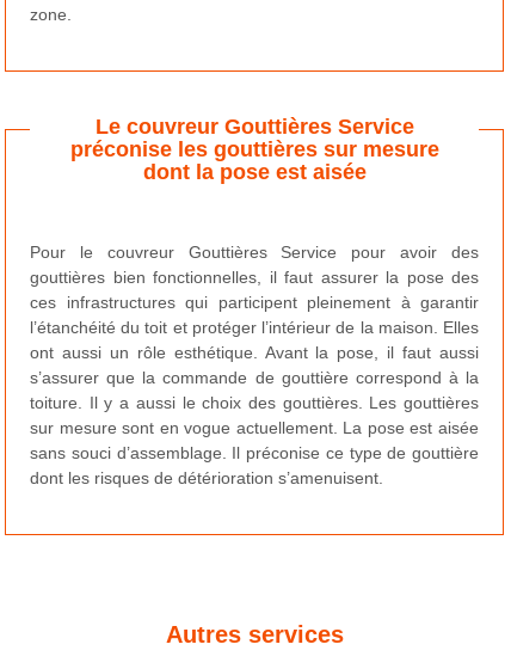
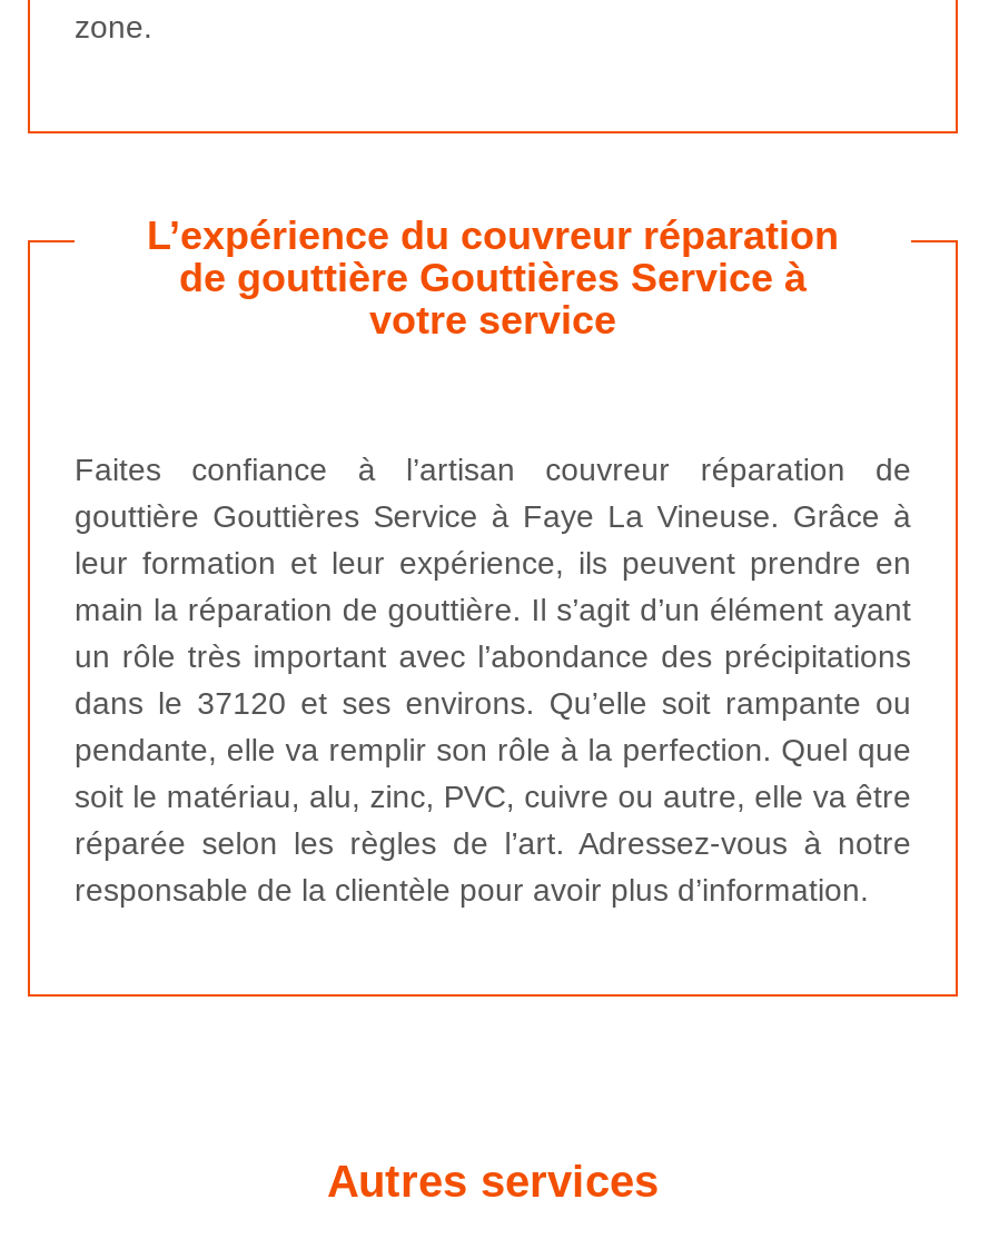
- Le couvreur Gouttières Service
- préconise les gouttières sur mesure
- dont la pose est aisée
+ L’expérience du couvreur réparation
+ de gouttière Gouttières Service à
+ votre service

- Pour le couvreur Gouttières Service pour avoir des
- gouttières bien fonctionnelles, il faut assurer la pose des
- ces infrastructures qui participent pleinement à garantir
- l’étanchéité du toit et protéger l’intérieur de la maison. Elles
- ont aussi un rôle esthétique. Avant la pose, il faut aussi
- s’assurer que la commande de gouttière correspond à la
- toiture. Il y a aussi le choix des gouttières. Les gouttières
- sur mesure sont en vogue actuellement. La pose est aisée
- sans souci d’assemblage. Il préconise ce type de gouttière
- dont les risques de détérioration s’amenuisent.
+ Faites confiance à l’artisan couvreur réparation de
+ gouttière Gouttières Service à Faye La Vineuse. Grâce à
+ leur formation et leur expérience, ils peuvent prendre en
+ main la réparation de gouttière. Il s’agit d’un élément ayant
+ un rôle très important avec l’abondance des précipitations
+ dans le 37120 et ses environs. Qu’elle soit rampante ou
+ pendante, elle va remplir son rôle à la perfection. Quel que
+ soit le matériau, alu, zinc, PVC, cuivre ou autre, elle va être
+ réparée selon les règles de l’art. Adressez-vous à notre
+ responsable de la clientèle pour avoir plus d’information.
